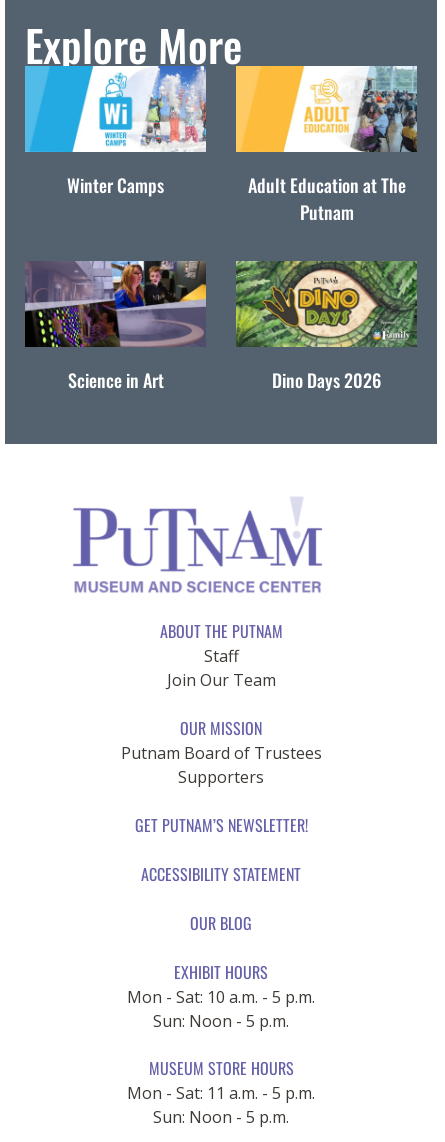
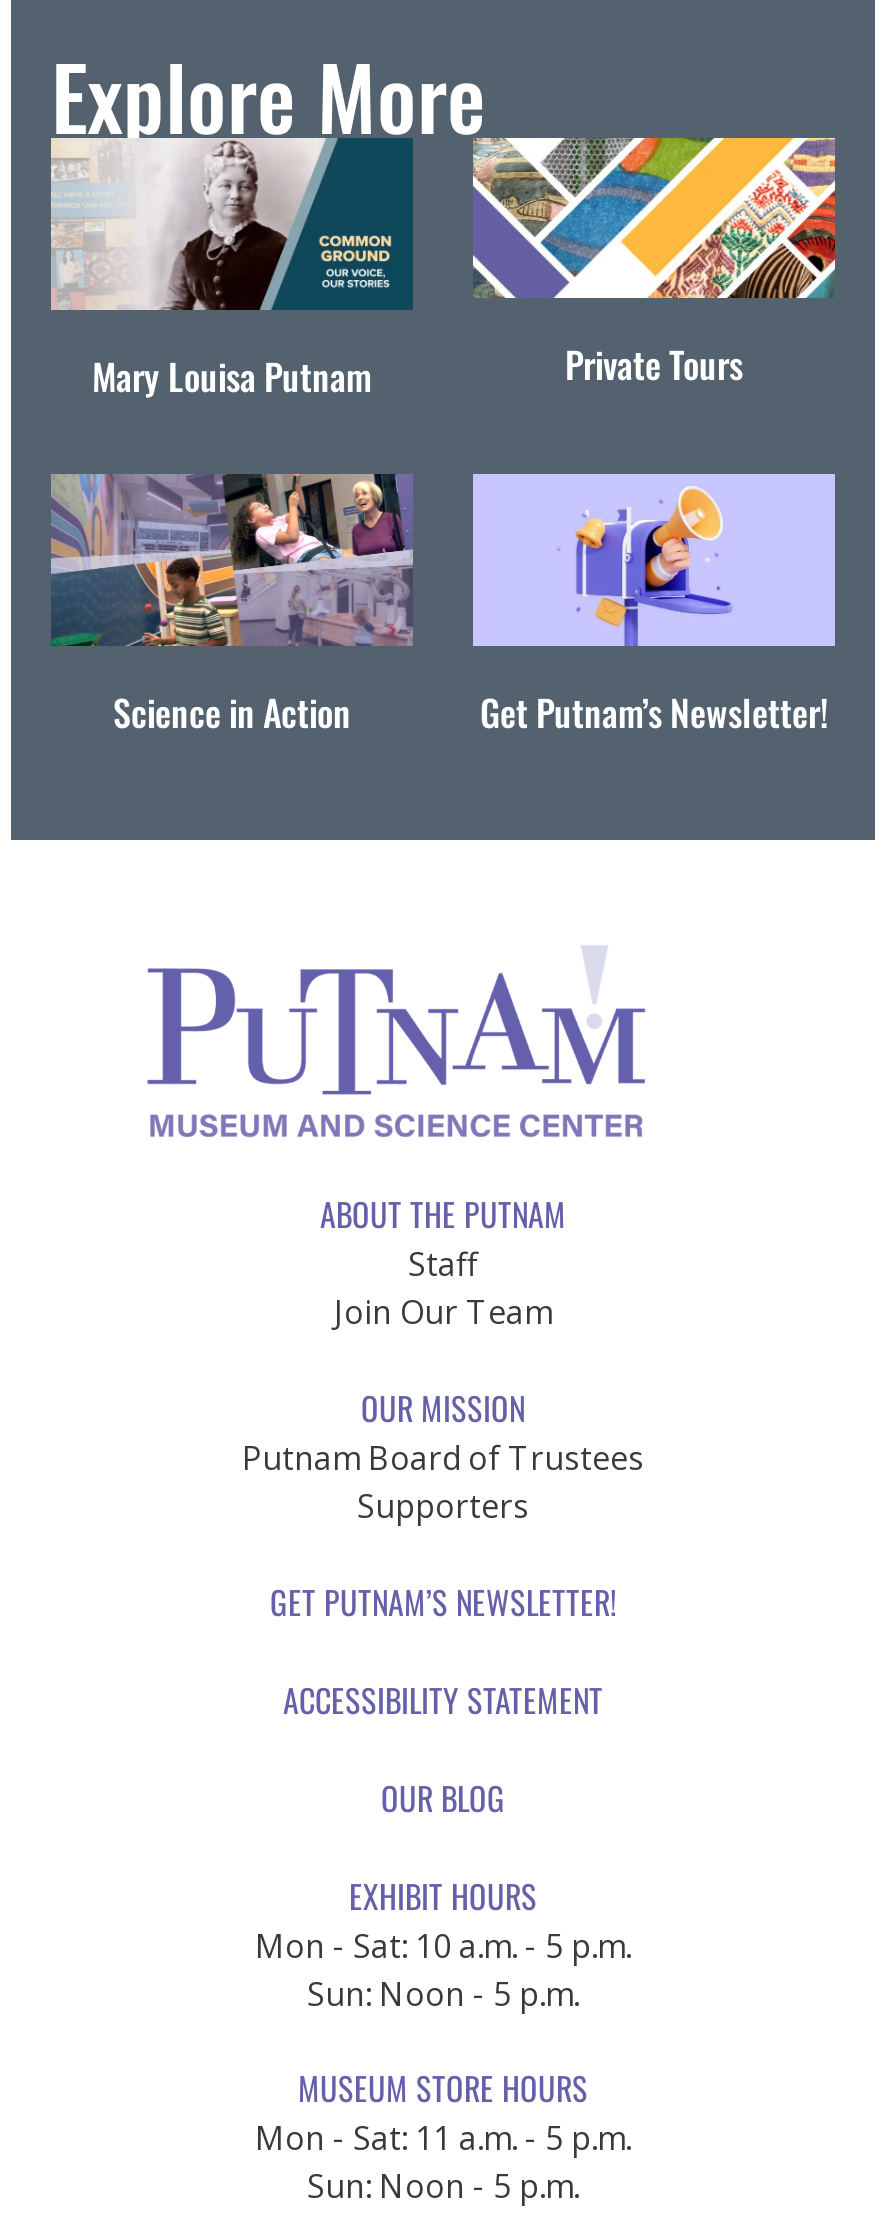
- [image]
- Winter Camps
- Adult Education at The
- Putnam
+ [image]
+ Mary Louisa Putnam
+ Private Tours

- [image]
+ [image]

- [image]
- Science in Art
- Dino Days 2026
+ [image]
+ Science in Action
+ Get Putnam’s Newsletter!

- [image]
+ [image]
